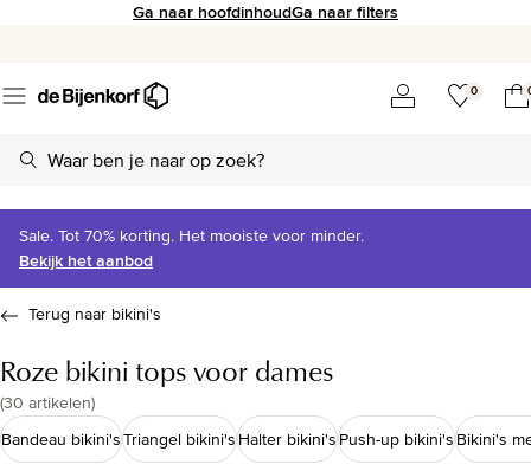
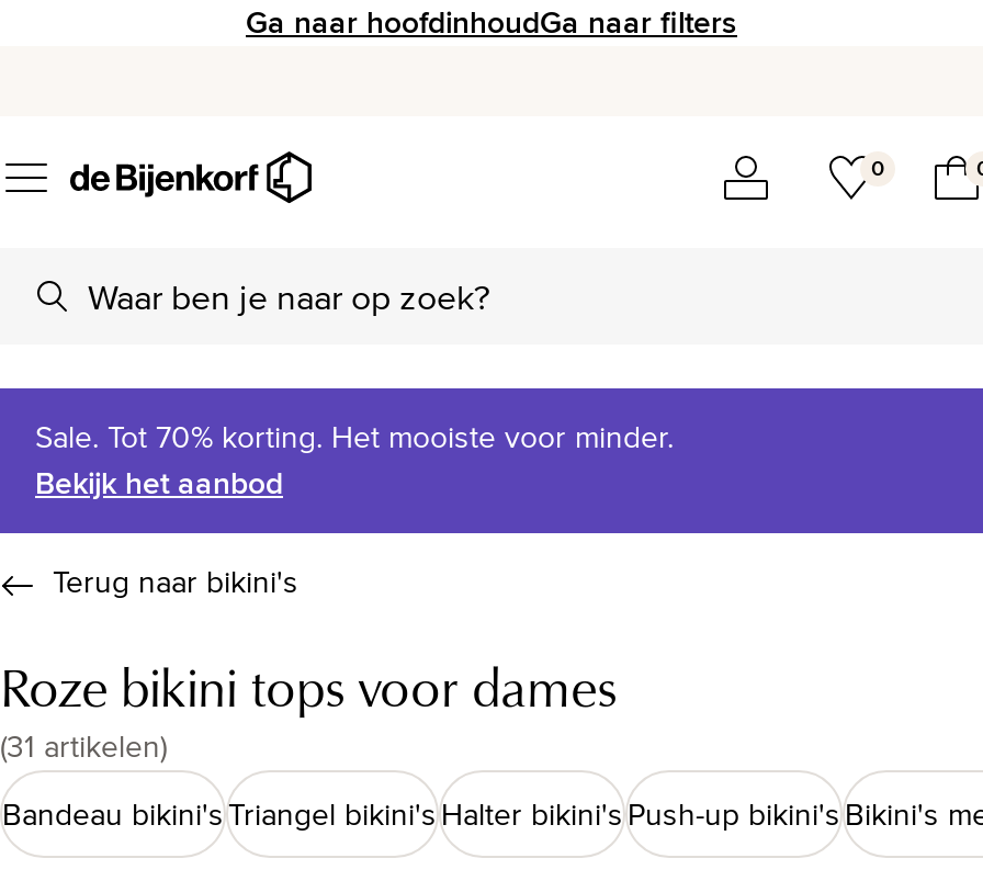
- (30 artikelen)
+ (31 artikelen)
